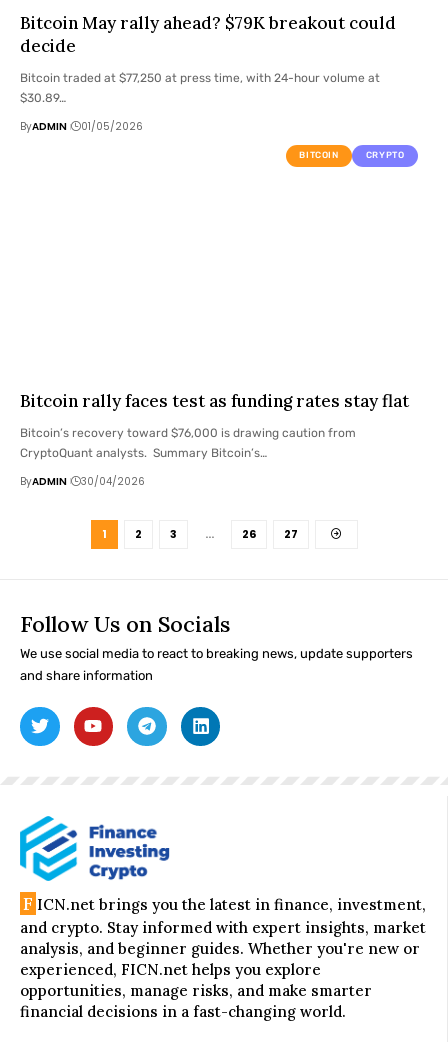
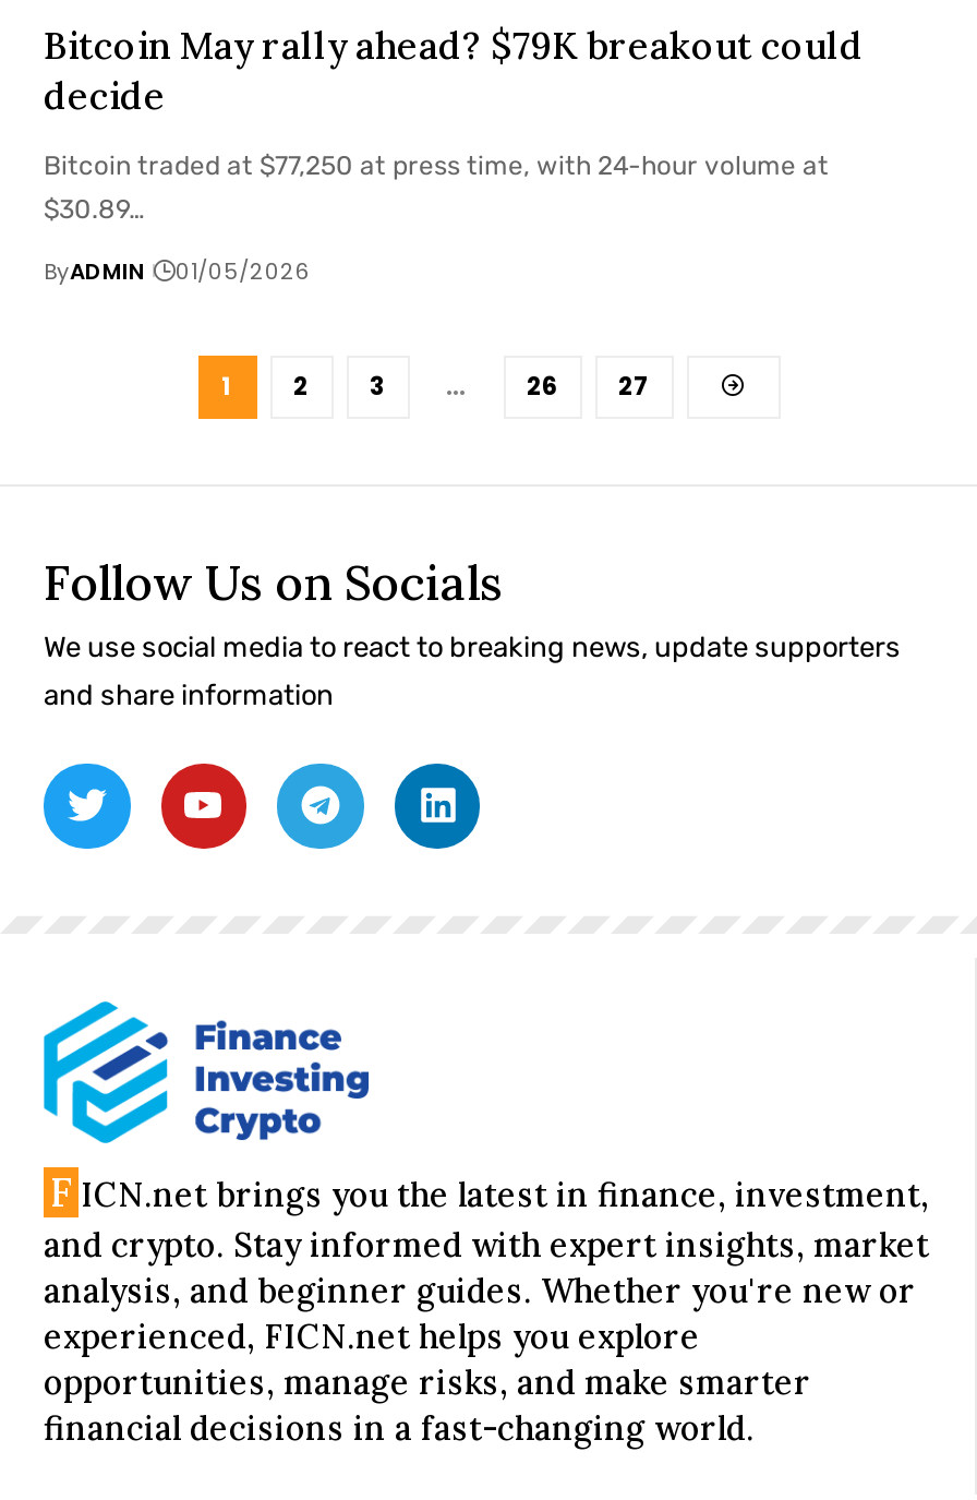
- BITCOIN
- CRYPTO

- Bitcoin rally faces test as funding rates stay flat
- Bitcoin’s recovery toward $76,000 is drawing caution from
- CryptoQuant analysts. Summary Bitcoin’s…
- ByADMIN
- 30/04/2026
